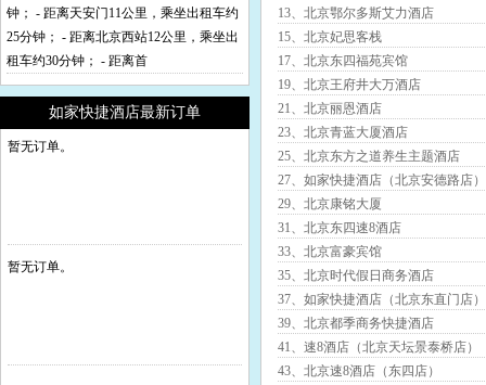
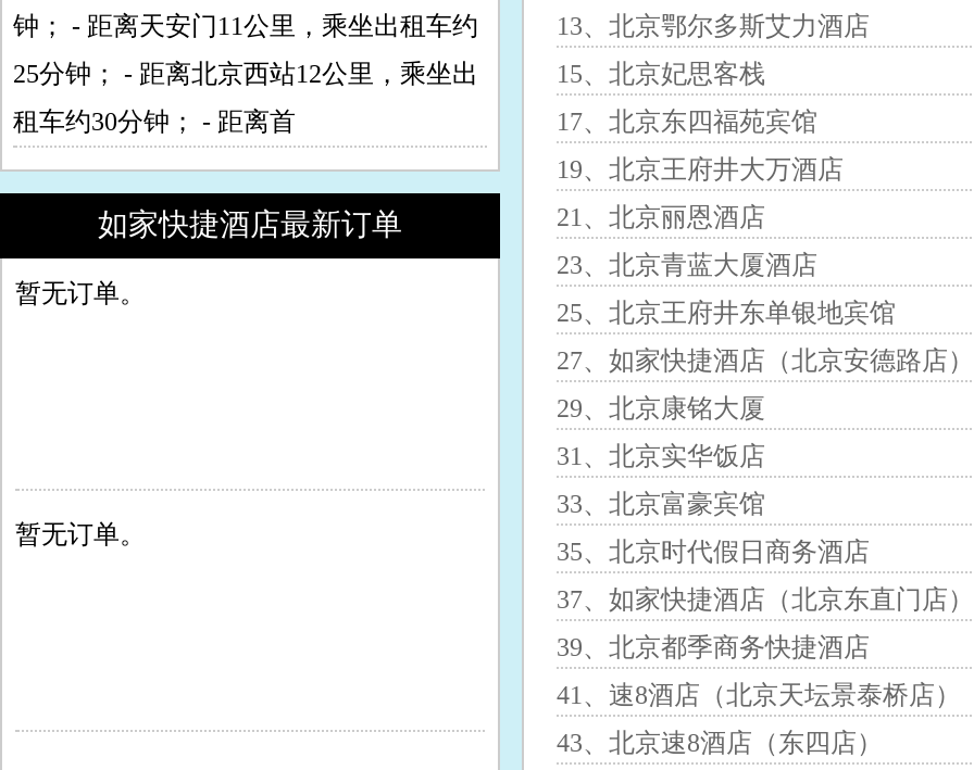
- 25、北京东方之道养生主题酒店
+ 25、北京王府井东单银地宾馆

- 31、北京东四速8酒店
+ 31、北京实华饭店
